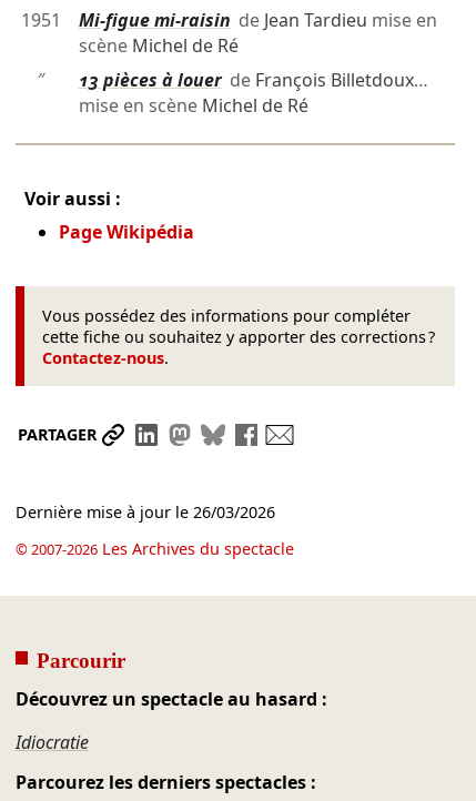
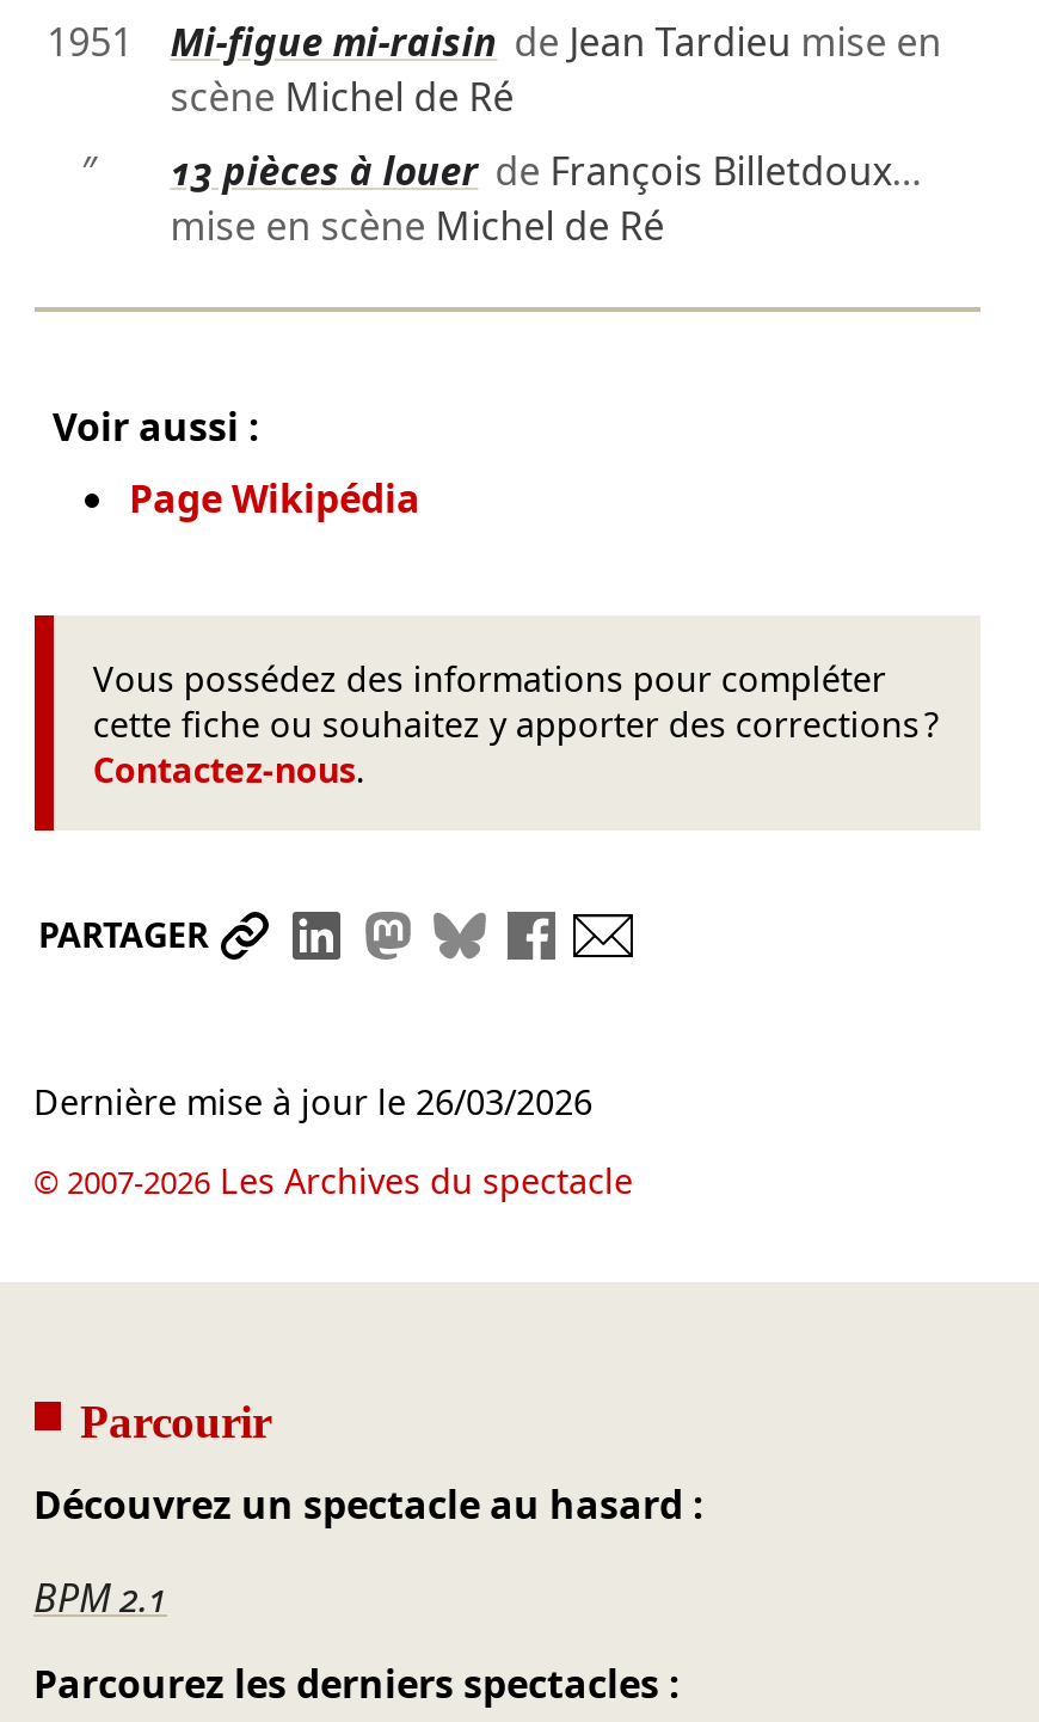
- Idiocratie
+ BPM 2.1
